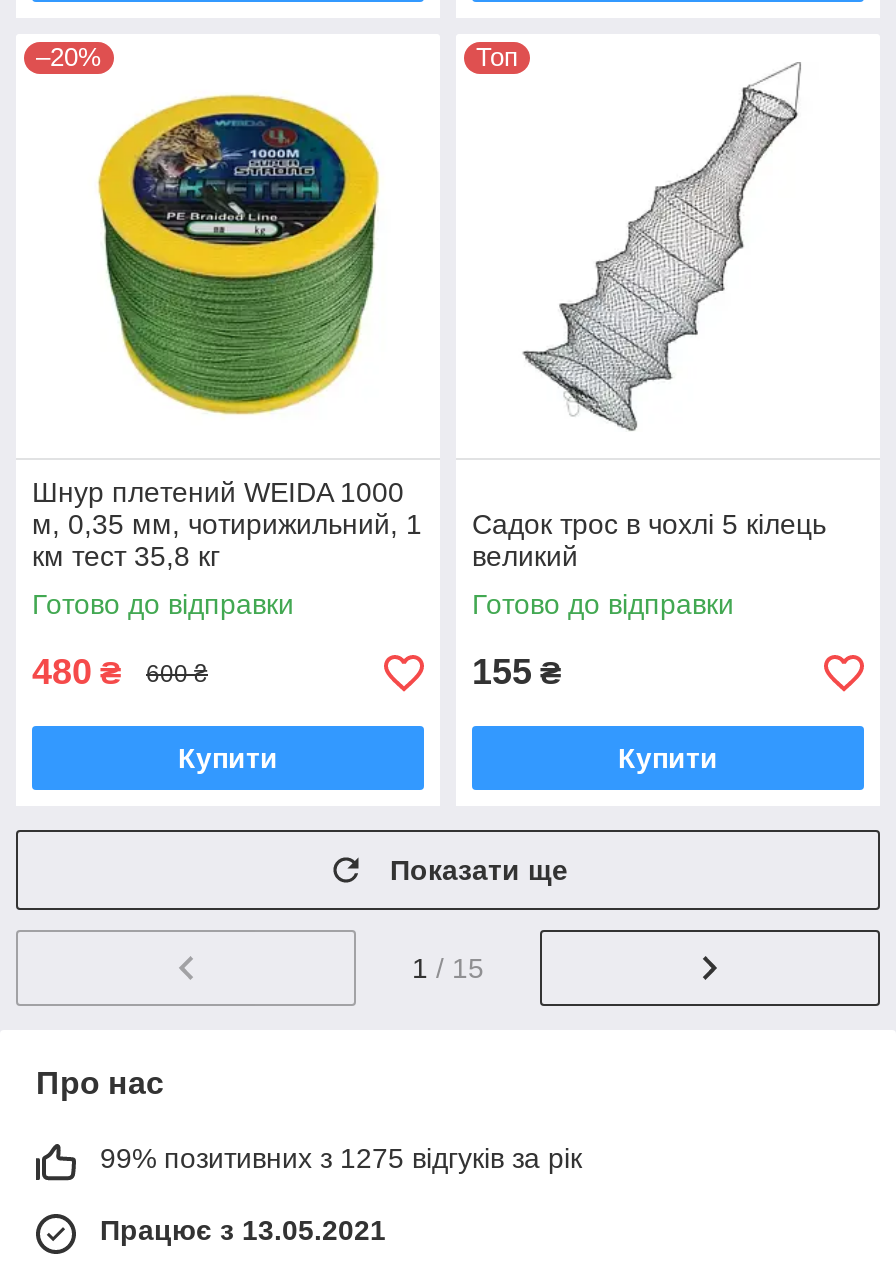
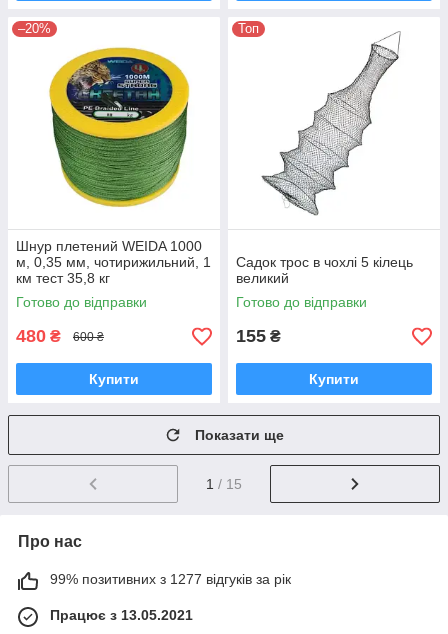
- 99% позитивних з 1275 відгуків за рік
+ 99% позитивних з 1277 відгуків за рік
